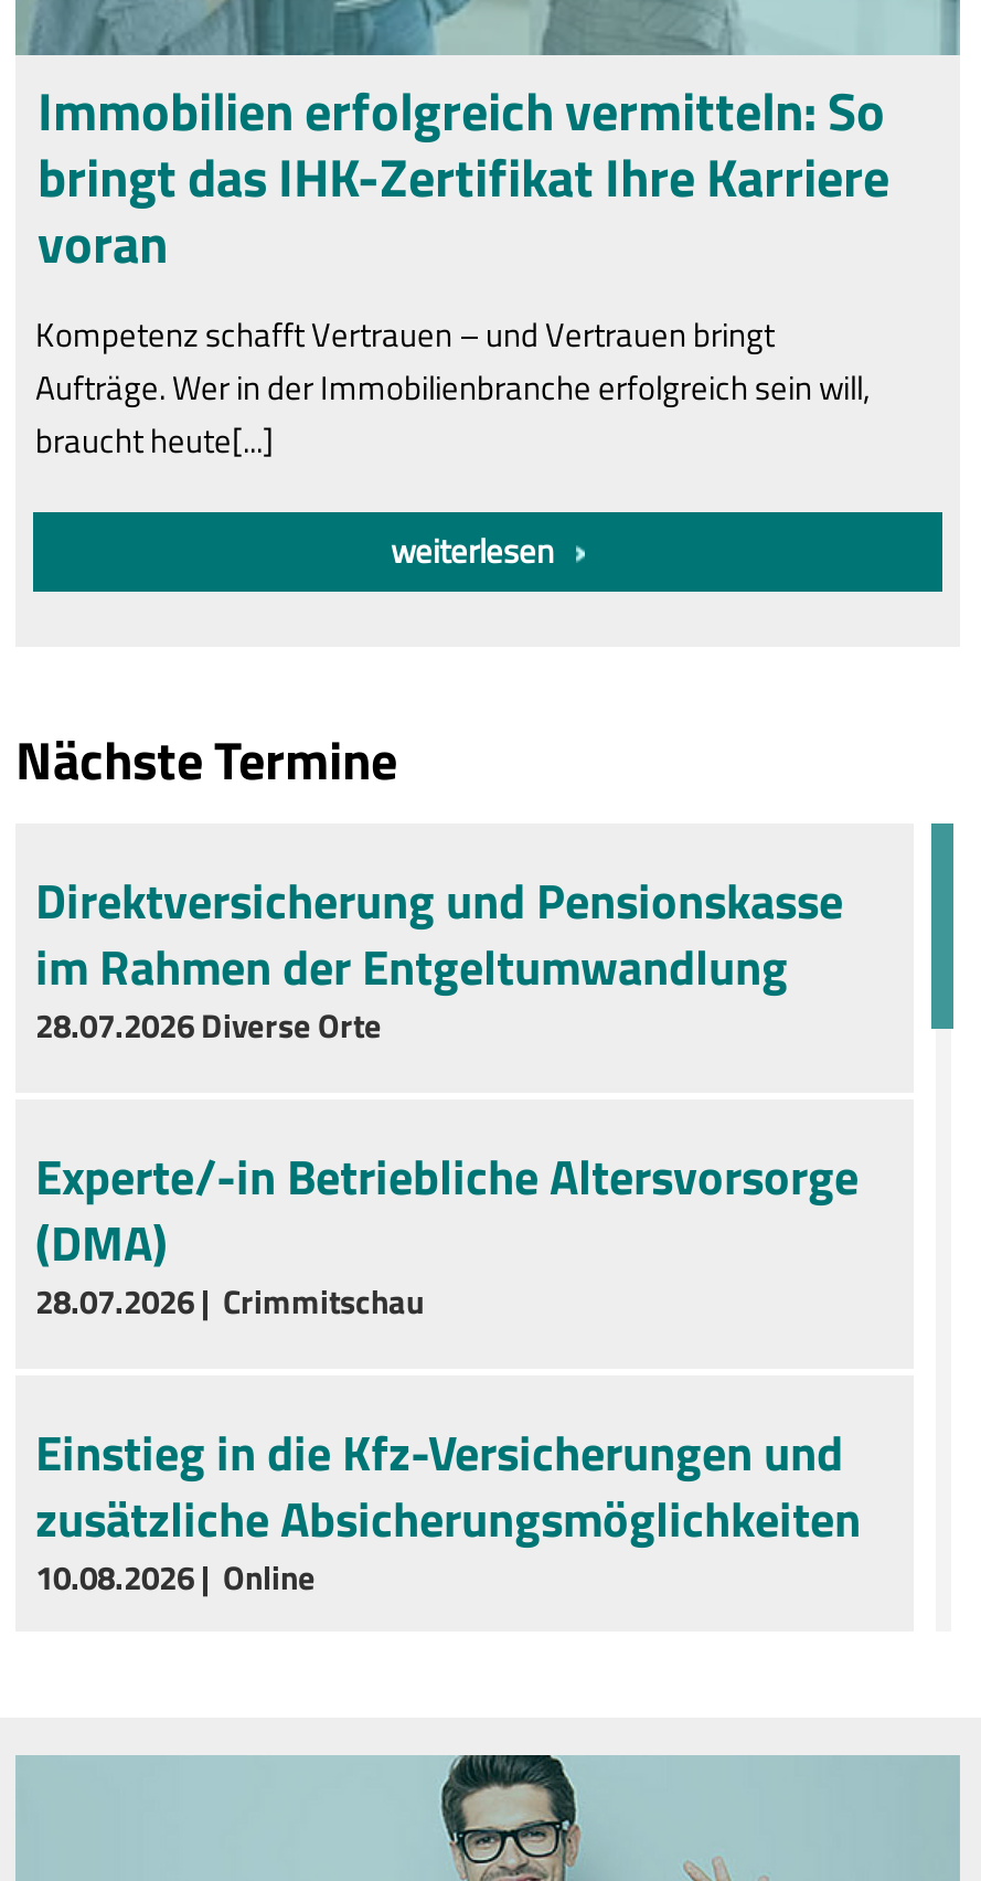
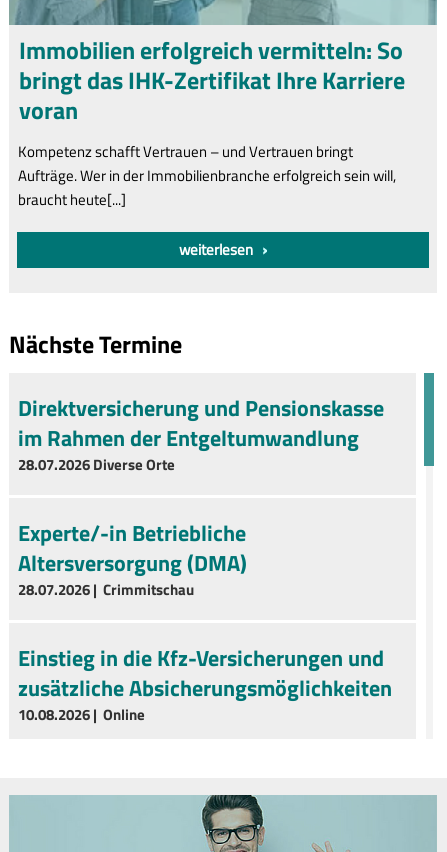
- Experte/-in Betriebliche Altersvorsorge
- (DMA)
+ Experte/-in Betriebliche
+ Altersversorgung (DMA)
